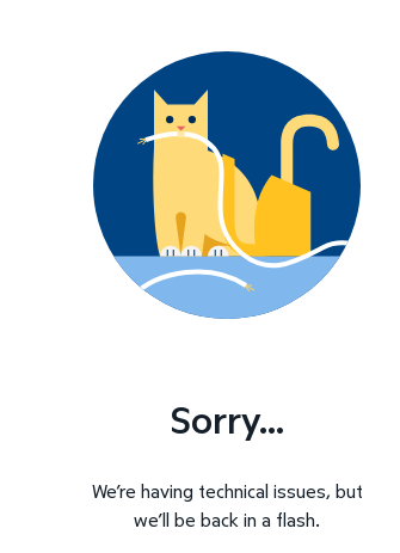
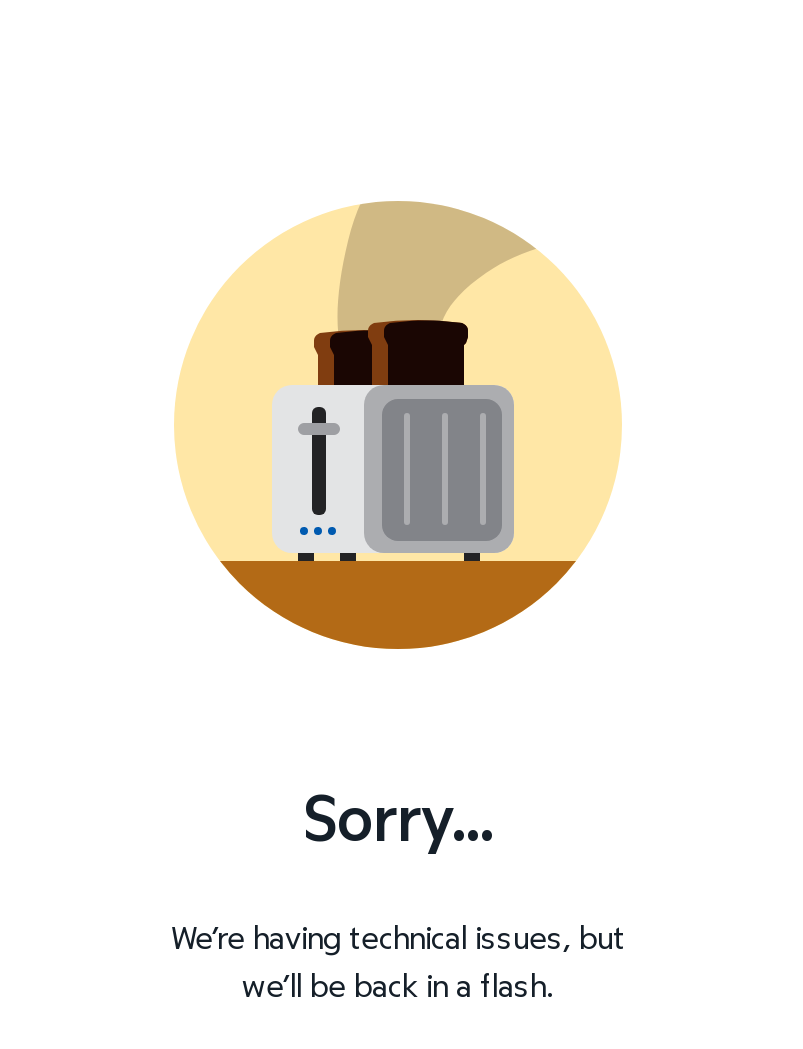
- [image]
+ [image]
